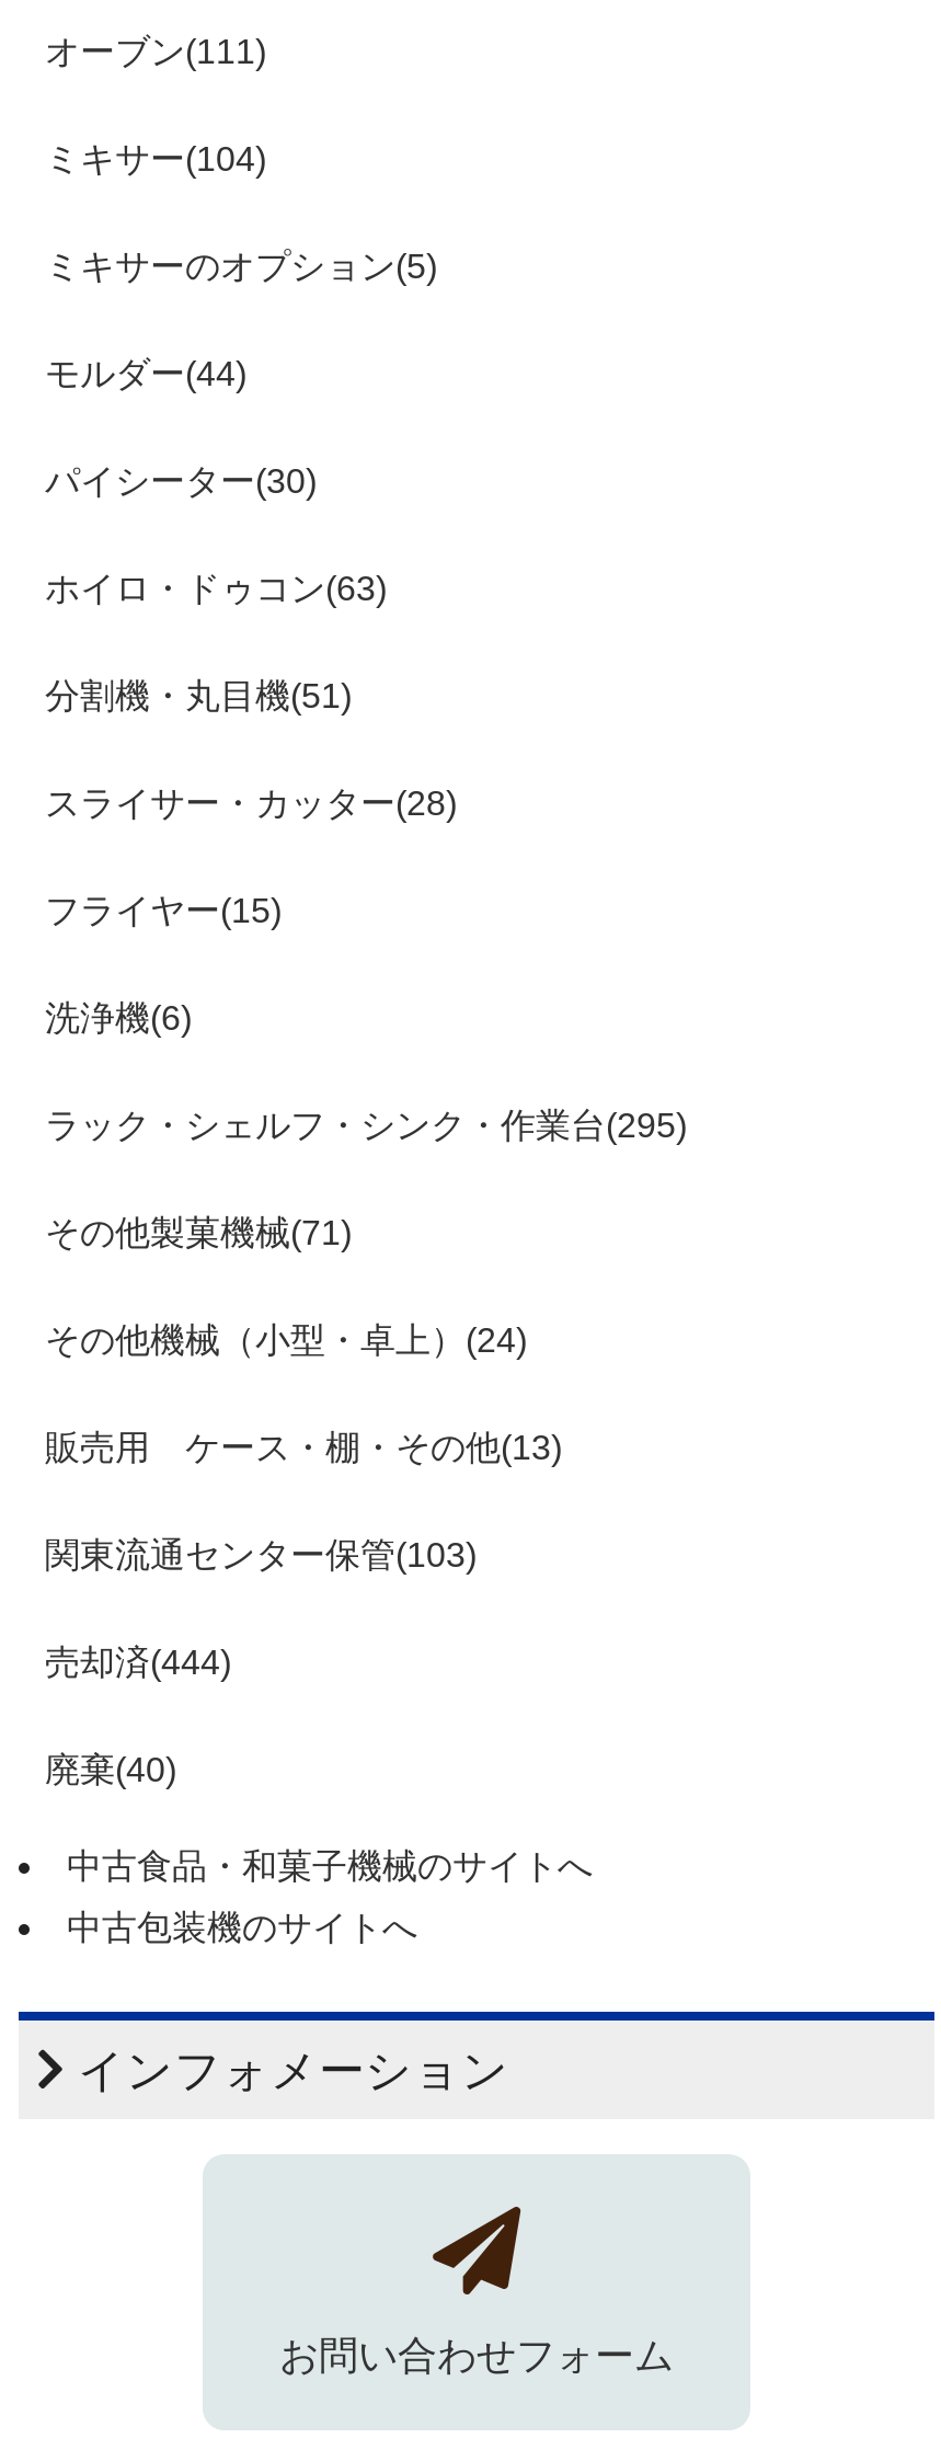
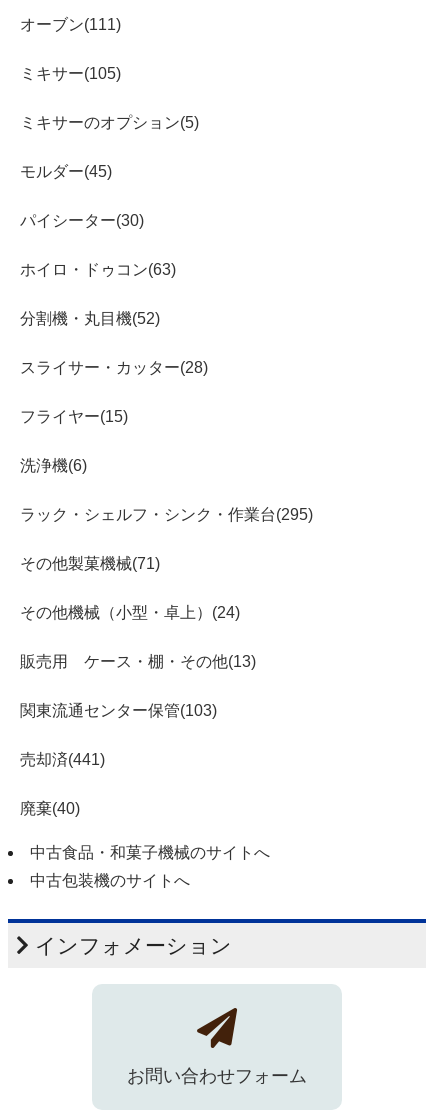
- ミキサー(104)
+ ミキサー(105)

- モルダー(44)
+ モルダー(45)

- 分割機・丸目機(51)
+ 分割機・丸目機(52)

- 売却済(444)
+ 売却済(441)
